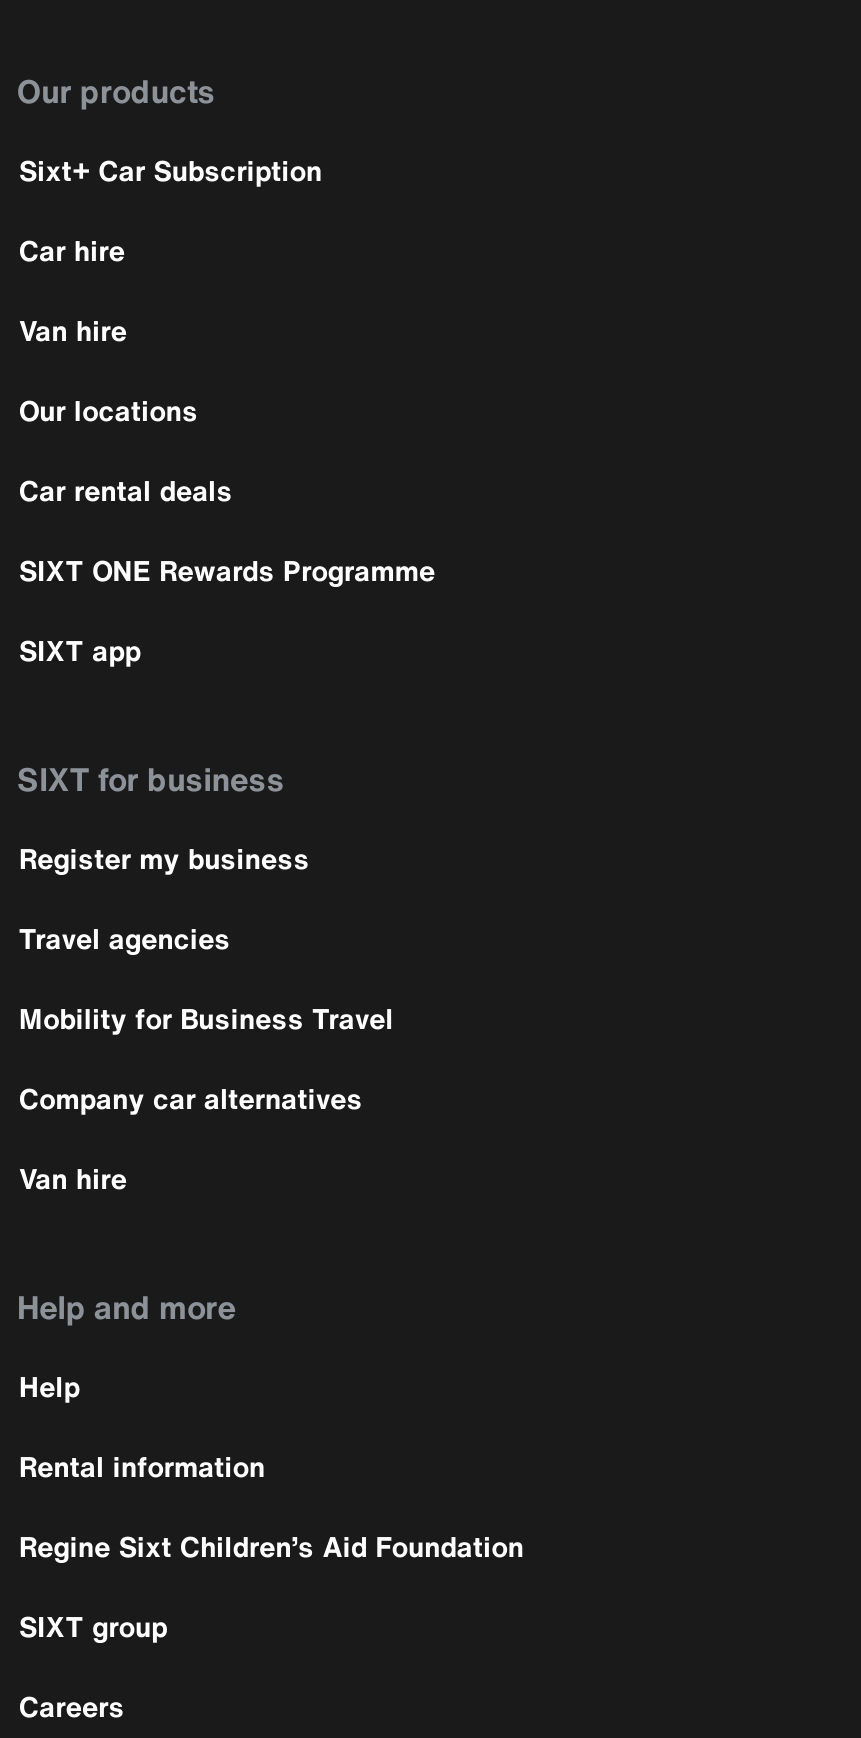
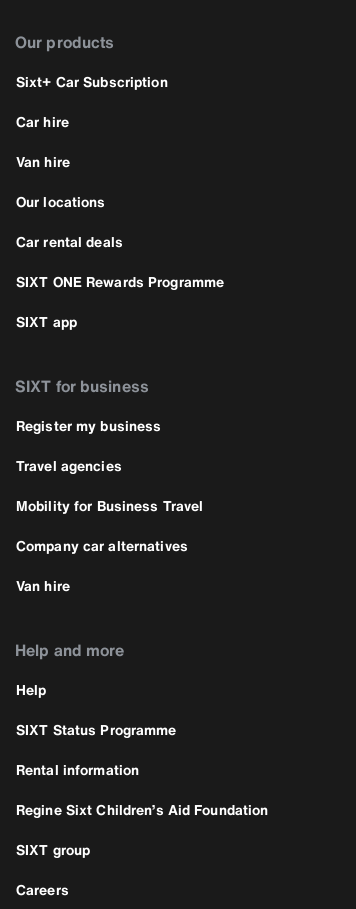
+ SIXT Status Programme
